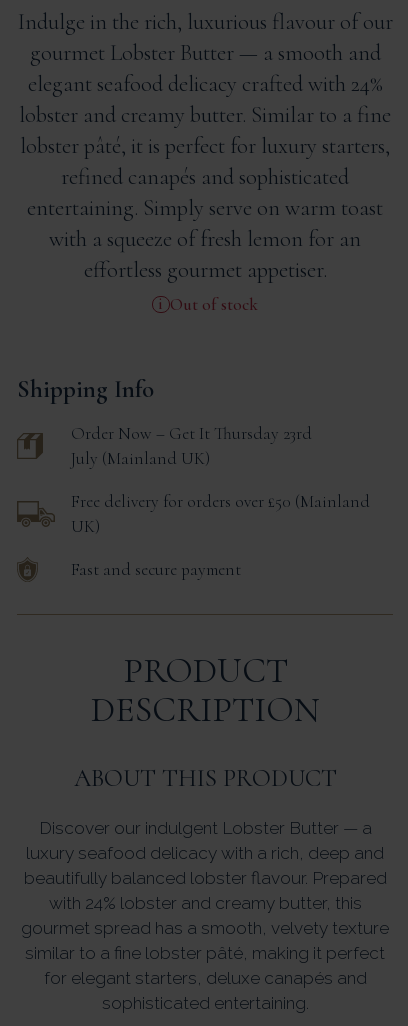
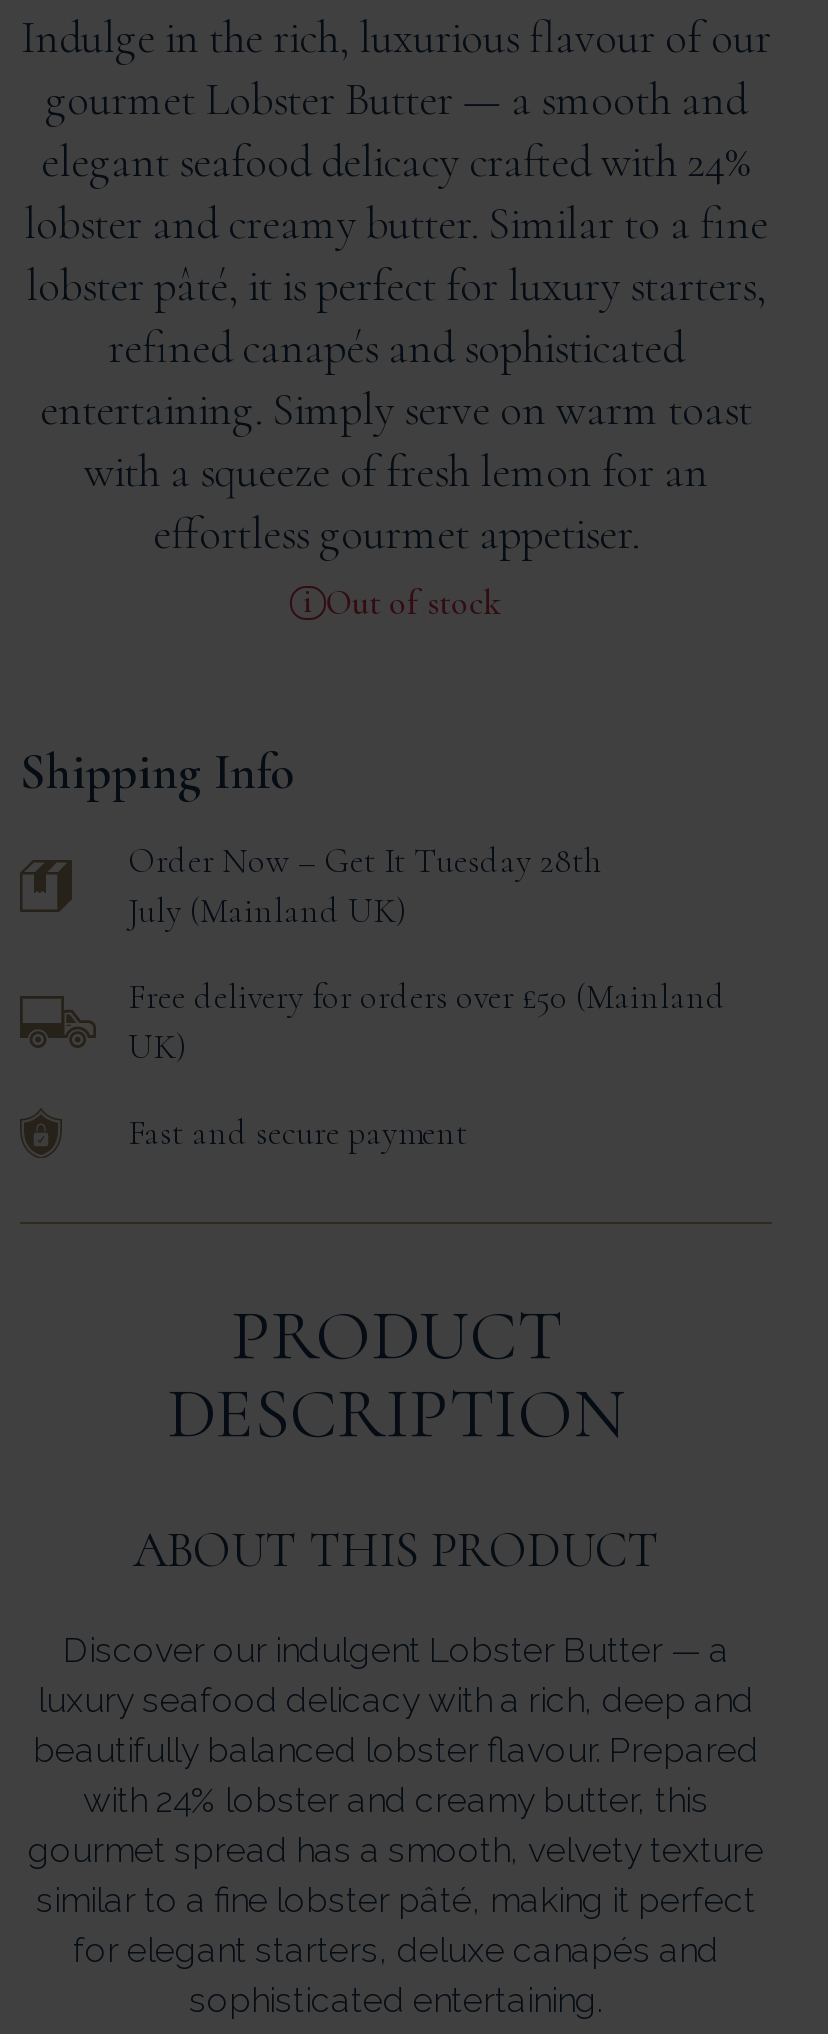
- Order Now – Get It Thursday 23rd
+ Order Now – Get It Tuesday 28th
